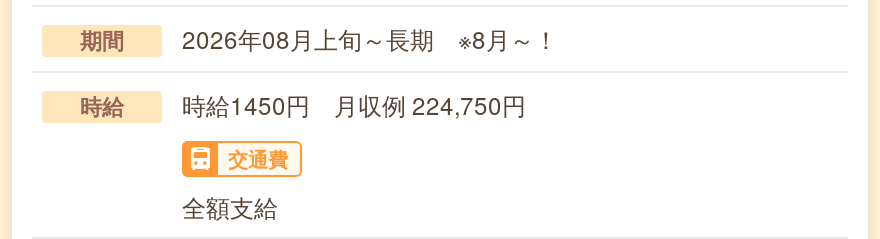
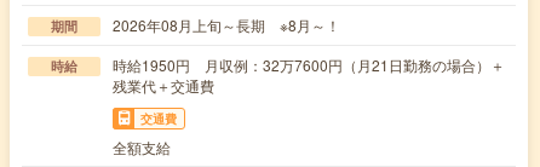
- 時給1450円 月収例 224,750円
+ 時給1950円 月収例：32万7600円（月21日勤務の場合）＋
+ 残業代＋交通費
